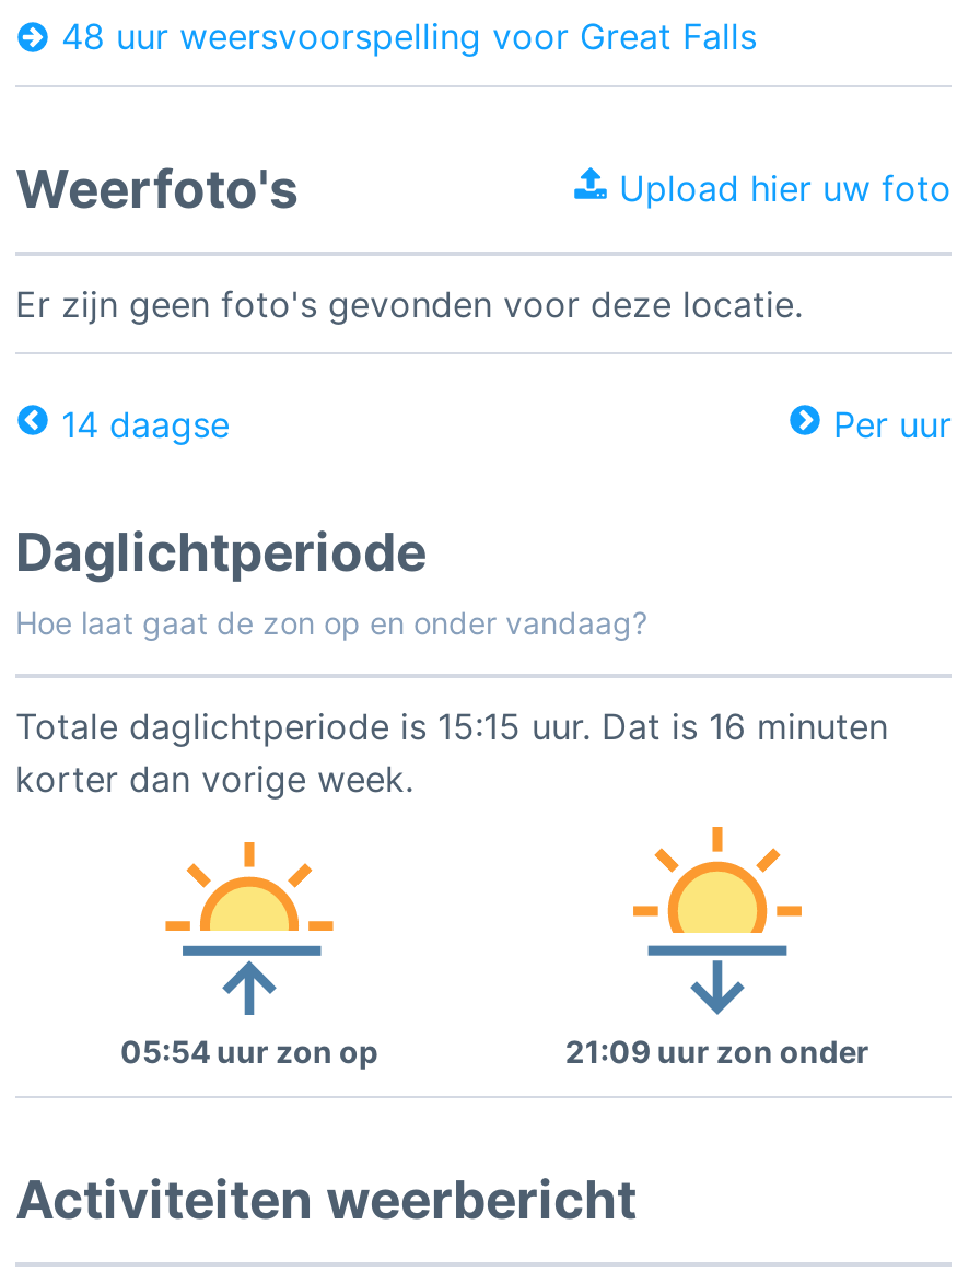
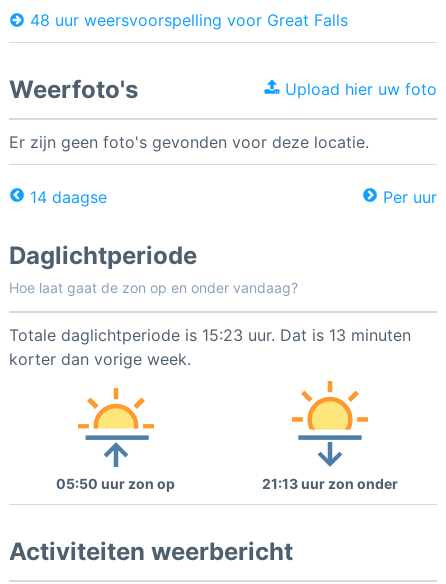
- Totale daglichtperiode is 15:15 uur. Dat is 16 minuten
+ Totale daglichtperiode is 15:23 uur. Dat is 13 minuten

- 05:54 uur zon op
+ 05:50 uur zon op

- 21:09 uur zon onder
+ 21:13 uur zon onder
